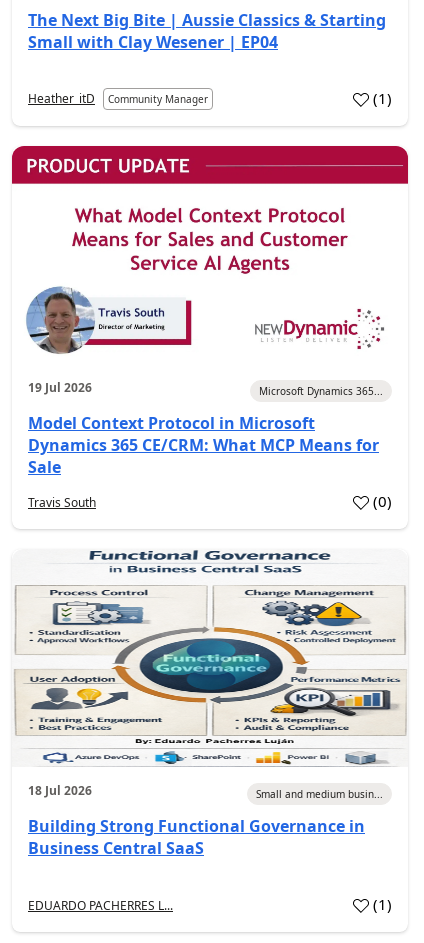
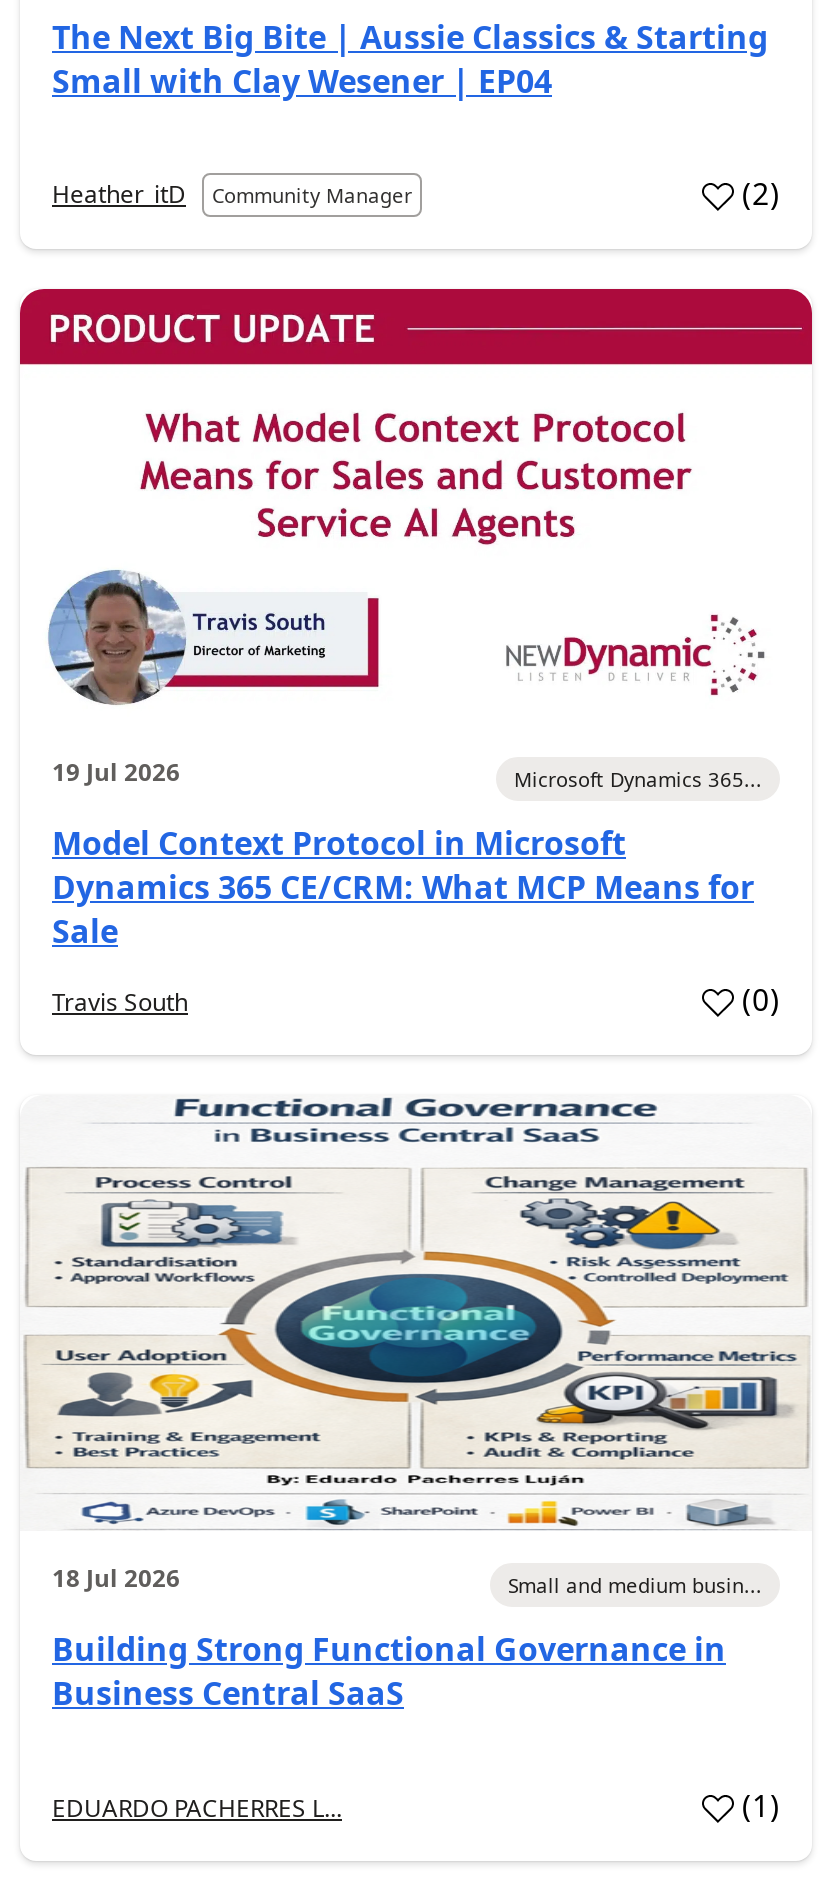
- (1)
+ (2)
